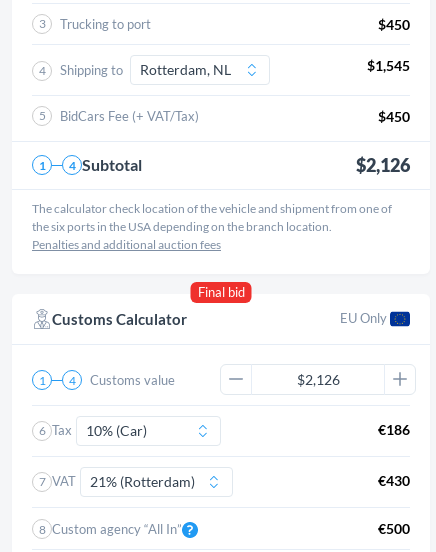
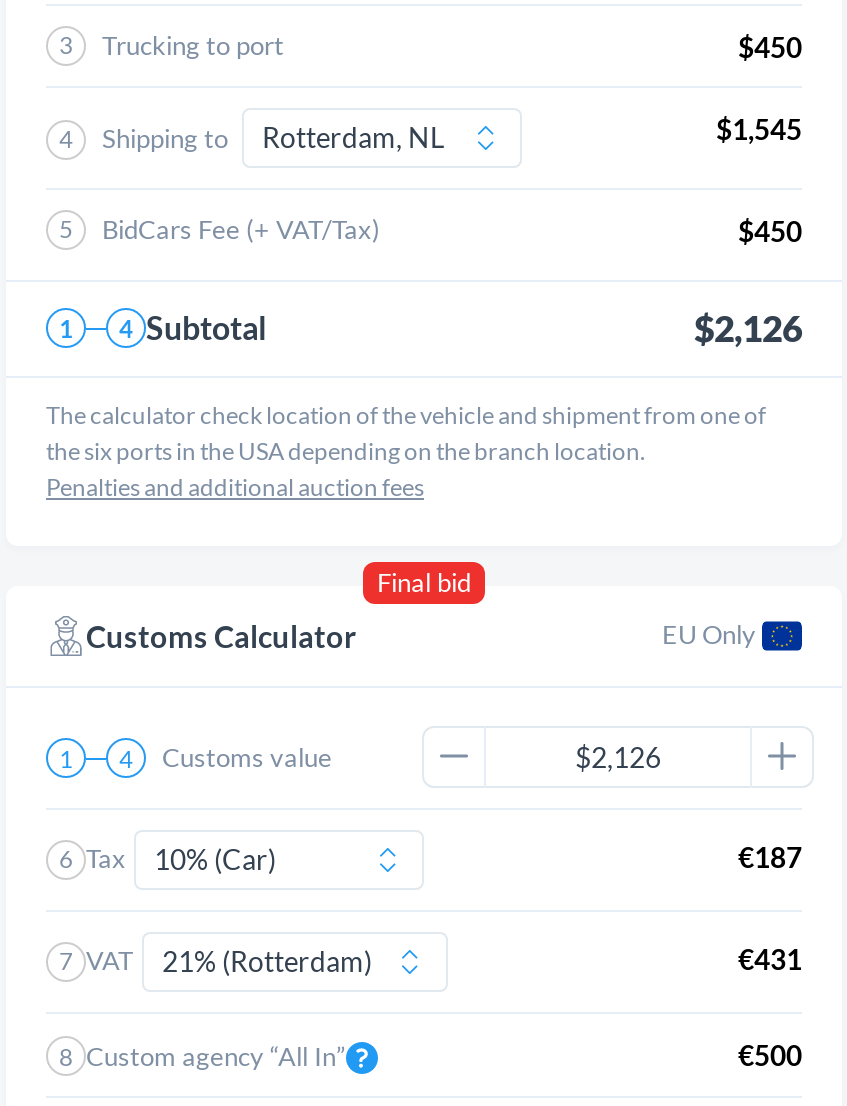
- €186
+ €187

- €430
+ €431
